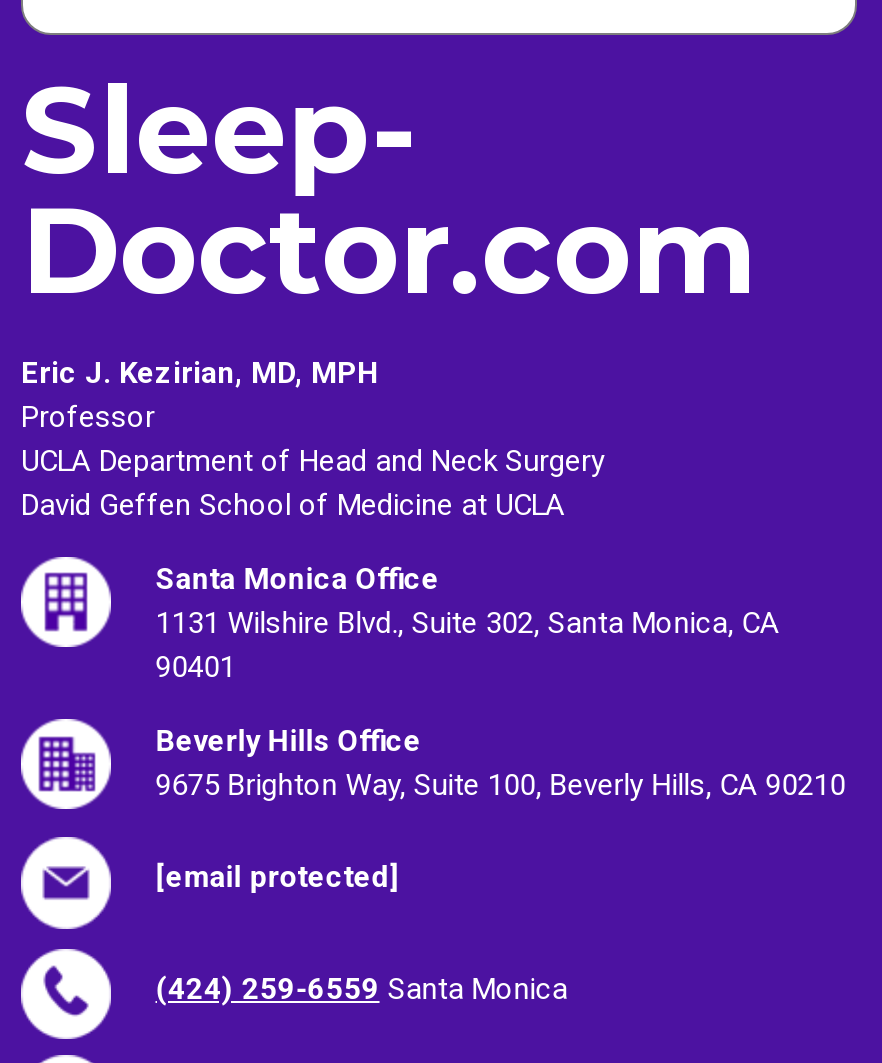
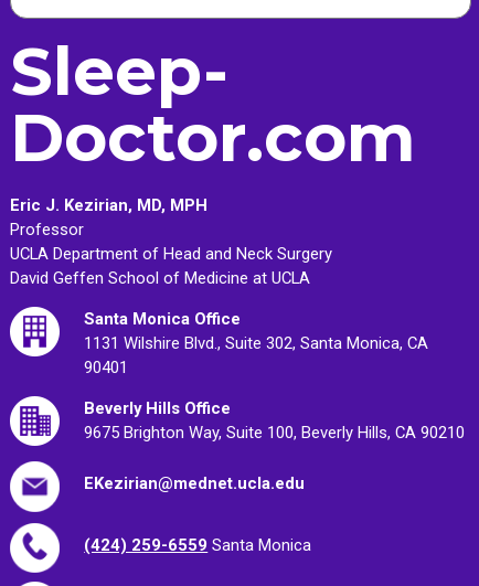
- [email protected]
+ EKezirian@mednet.ucla.edu
